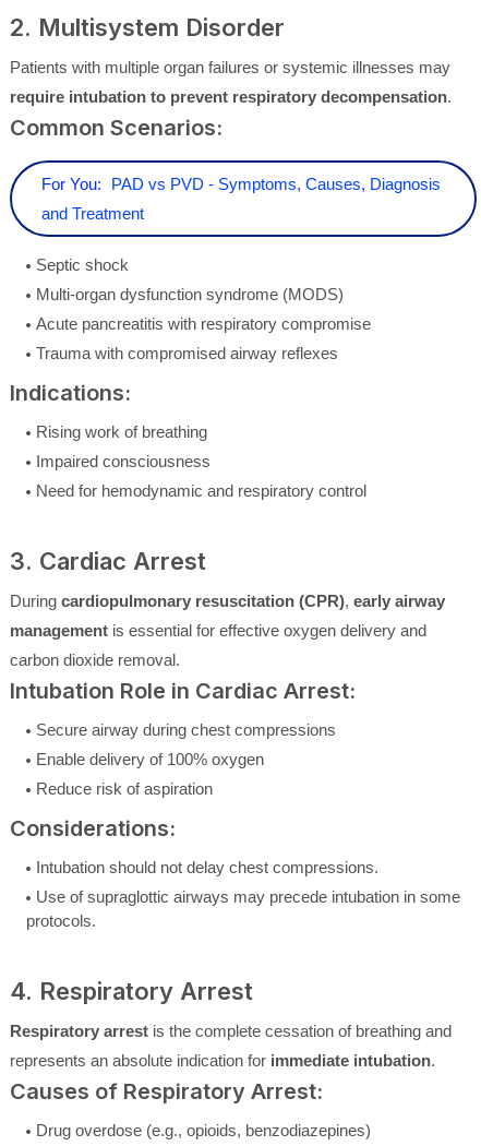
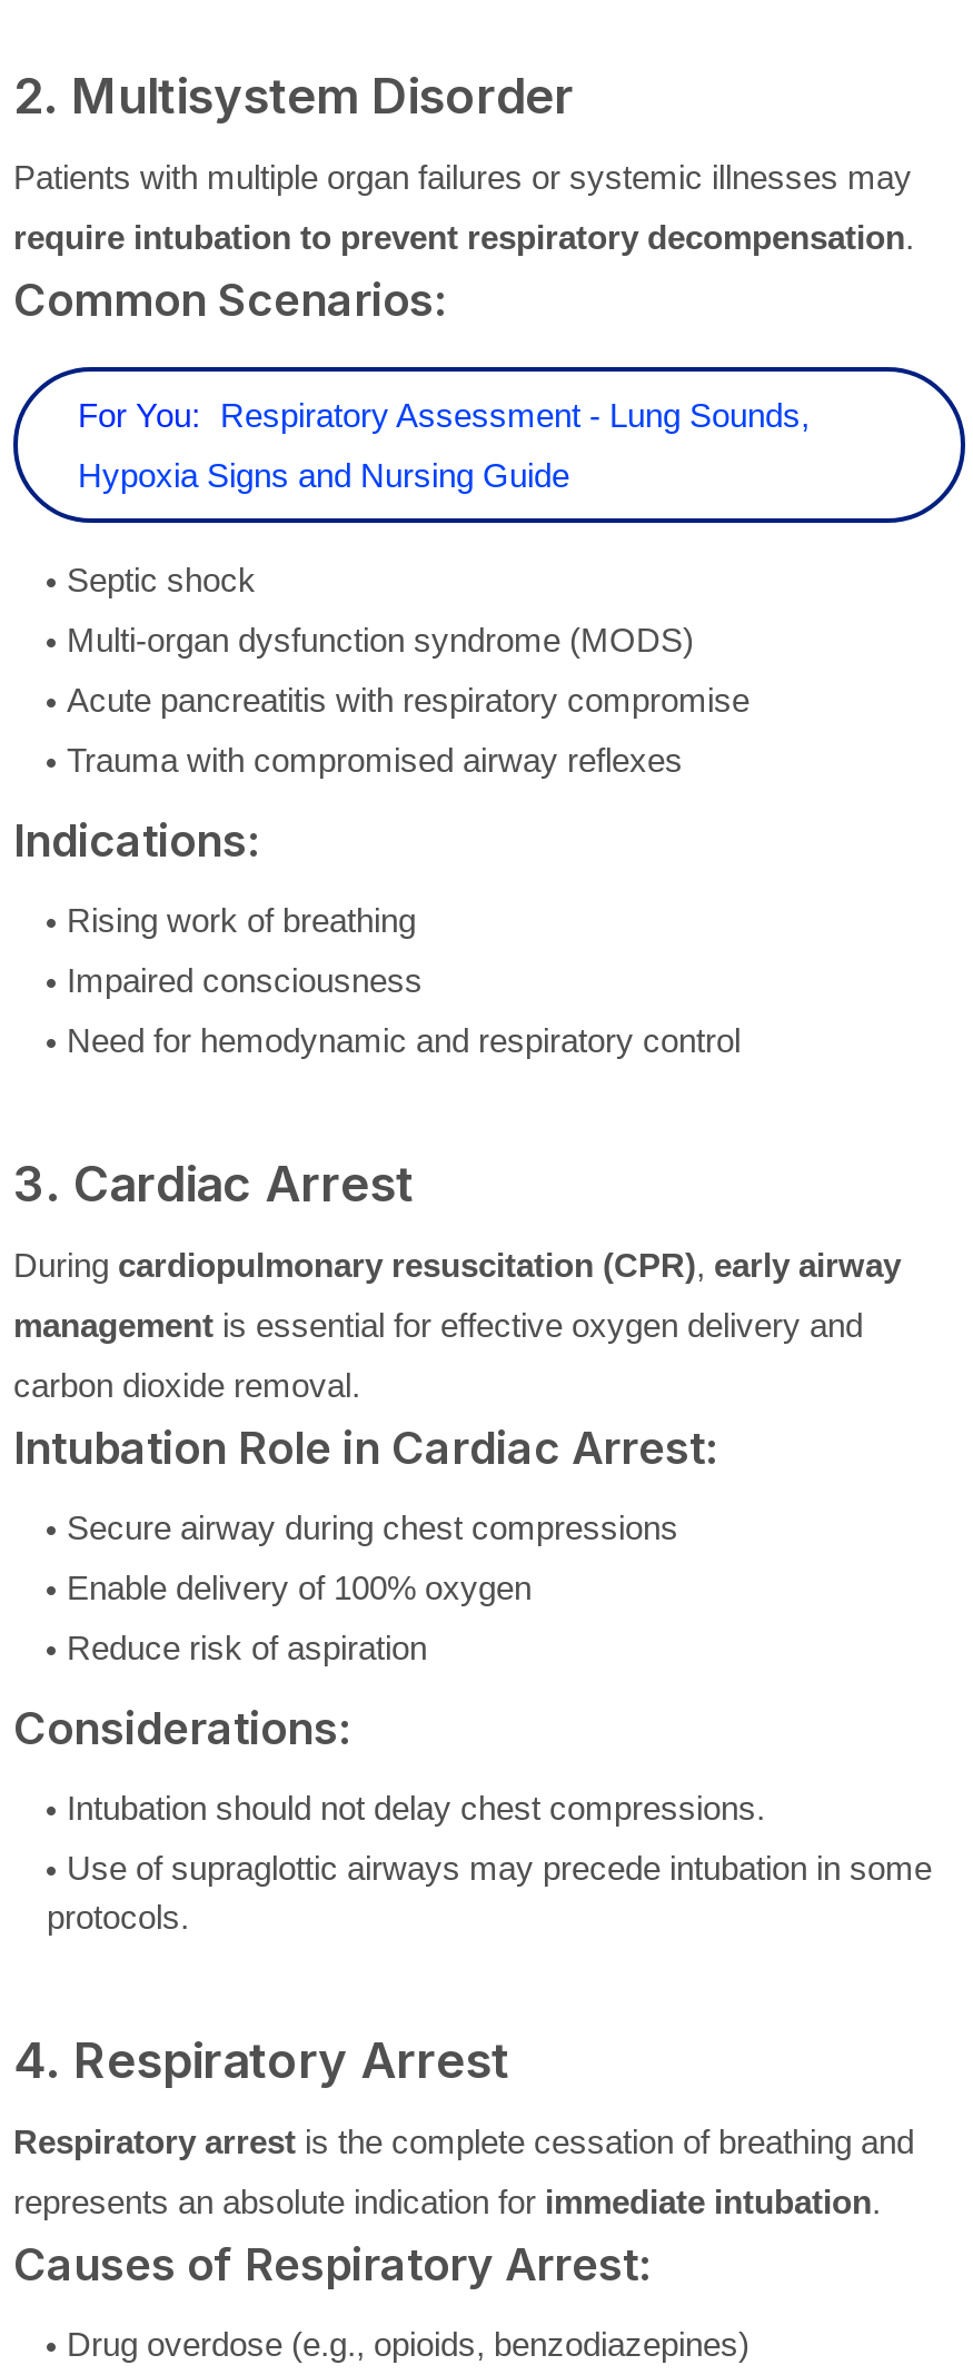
- For You: PAD vs PVD - Symptoms, Causes, Diagnosis
+ For You: Respiratory Assessment - Lung Sounds,

- and Treatment
+ Hypoxia Signs and Nursing Guide
